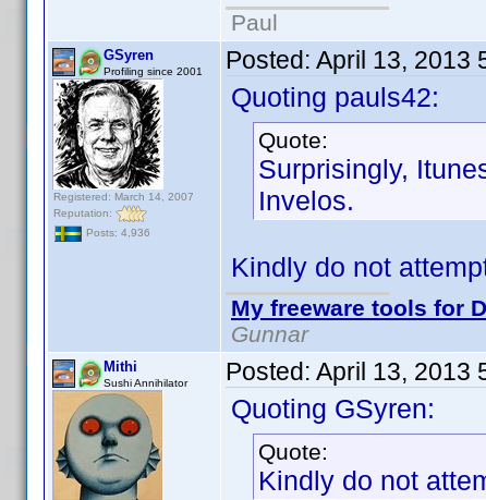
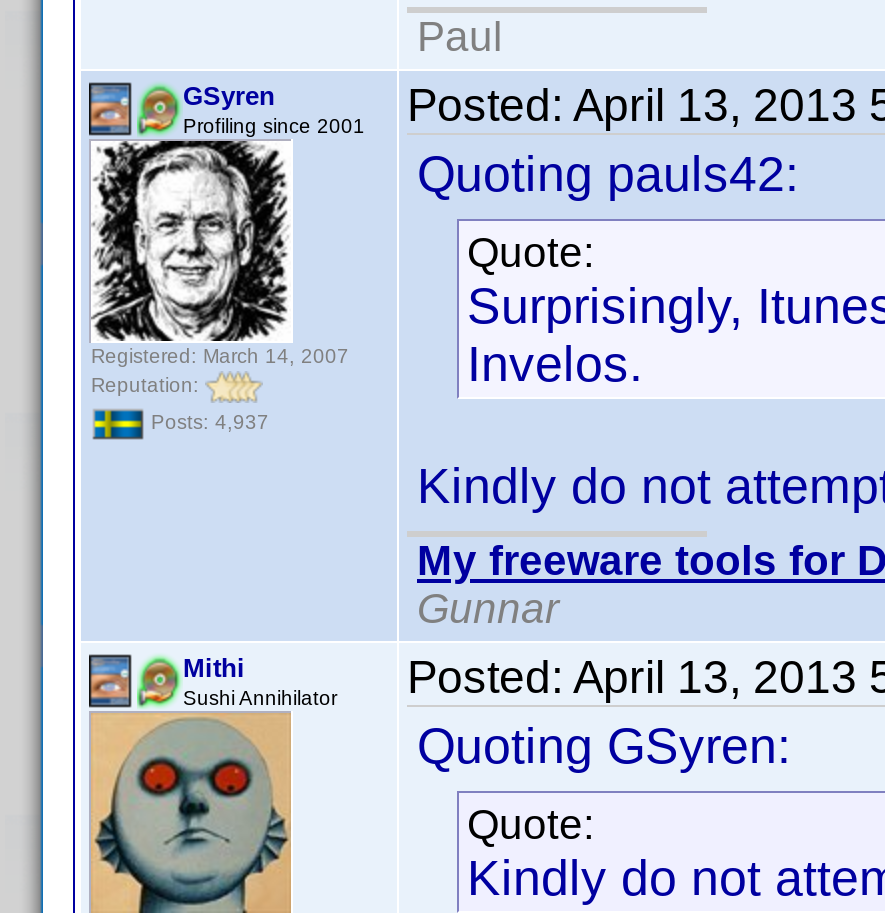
- Posts: 4,936
+ Posts: 4,937
